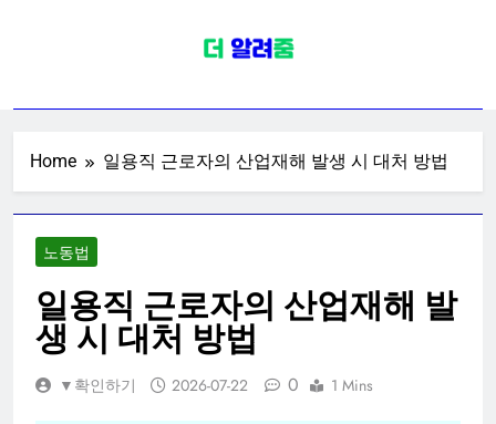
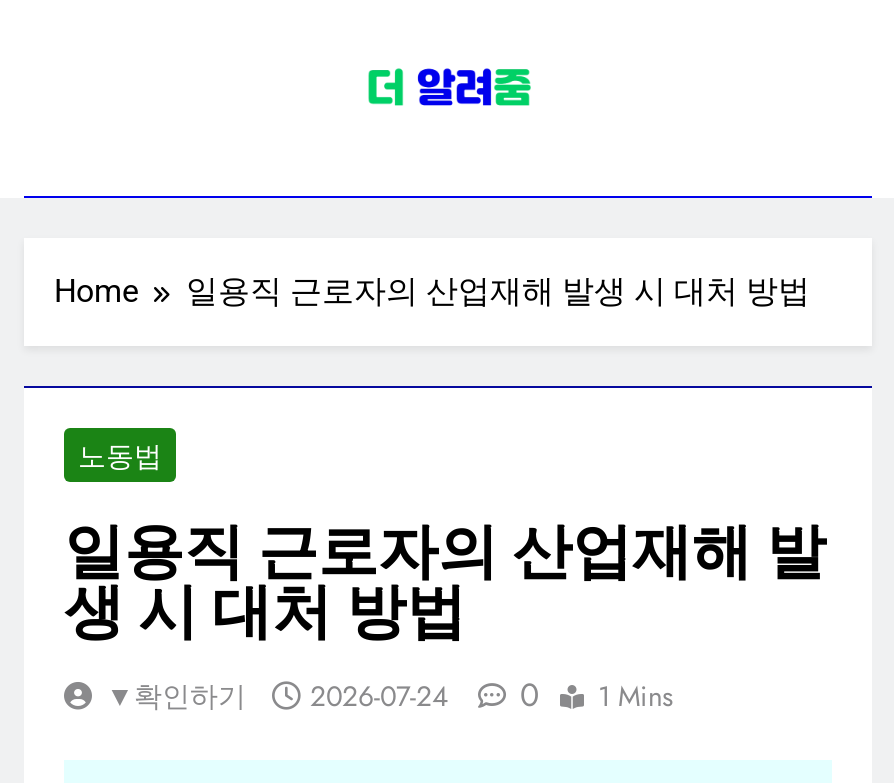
- 2026-07-22
+ 2026-07-24
